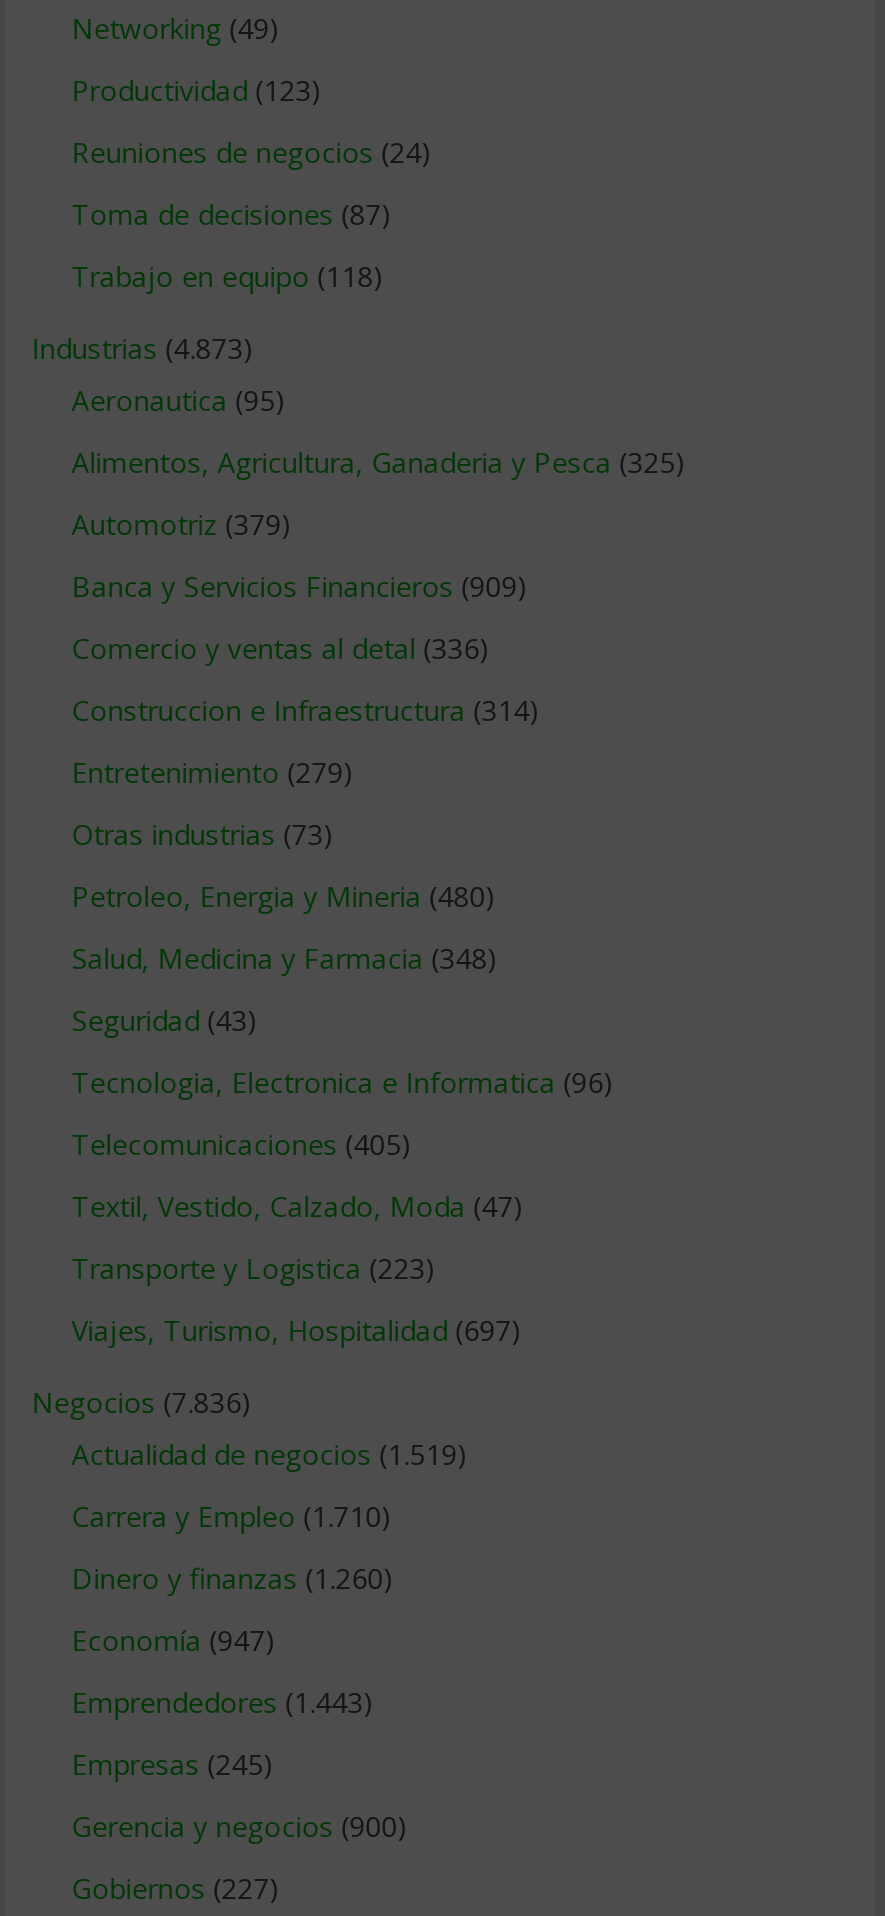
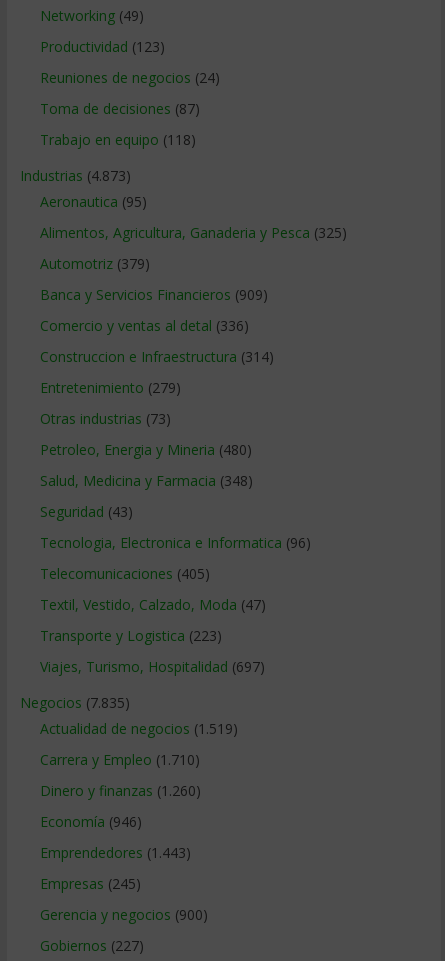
- Negocios (7.836)
+ Negocios (7.835)

- Economía (947)
+ Economía (946)
